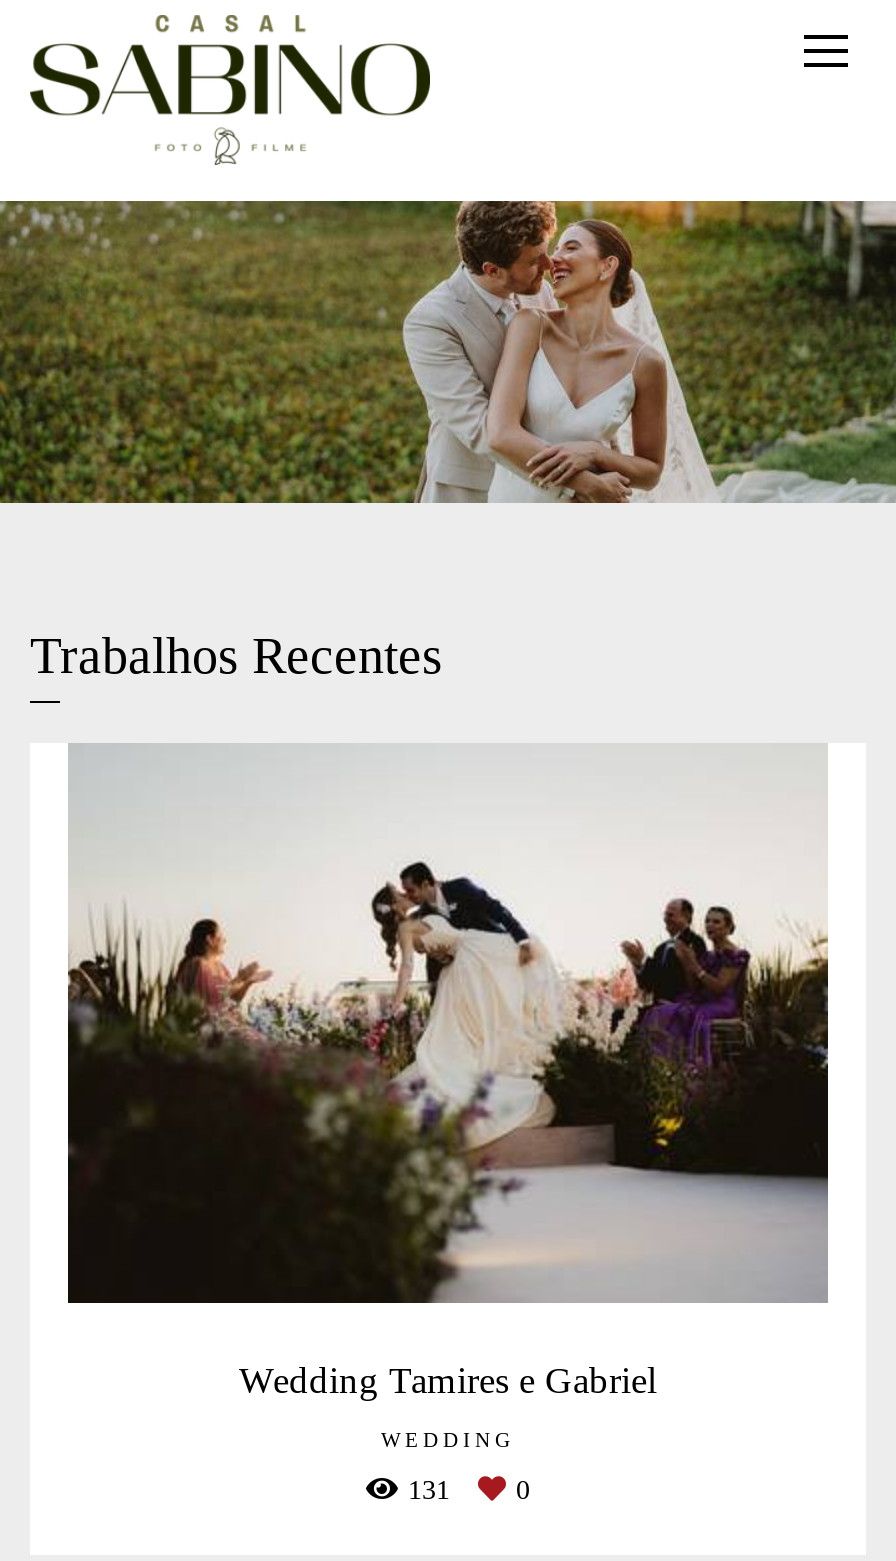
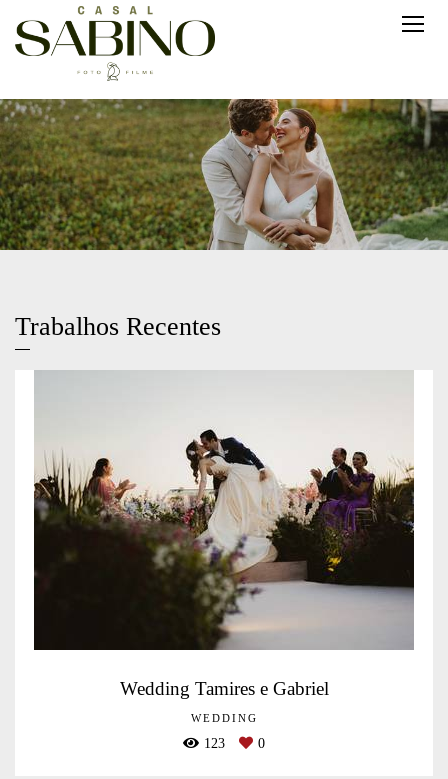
- 131
+ 123
